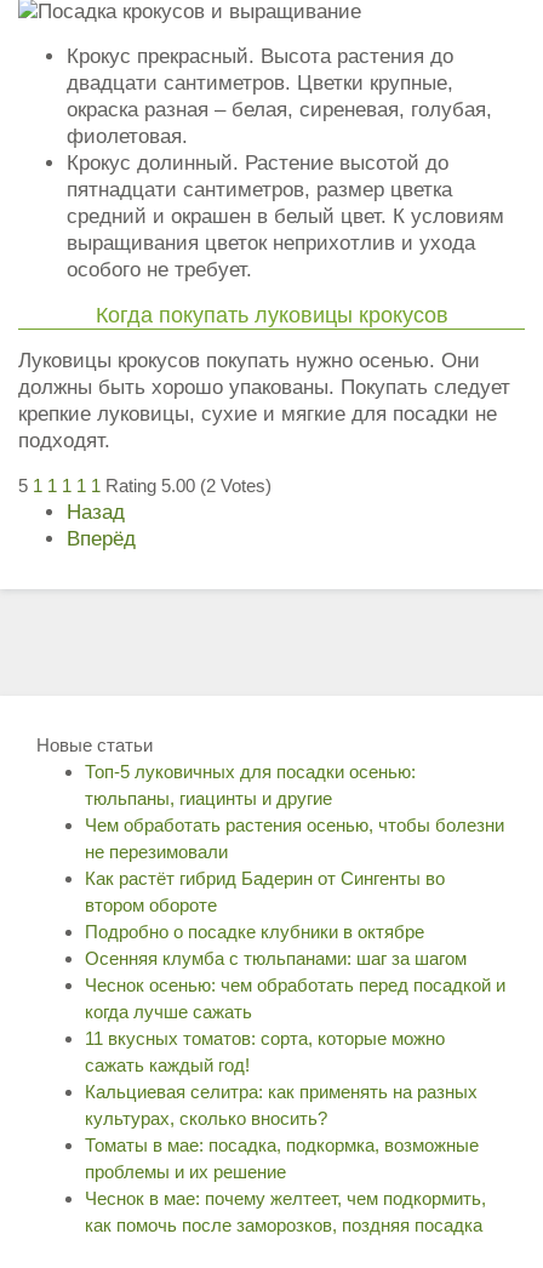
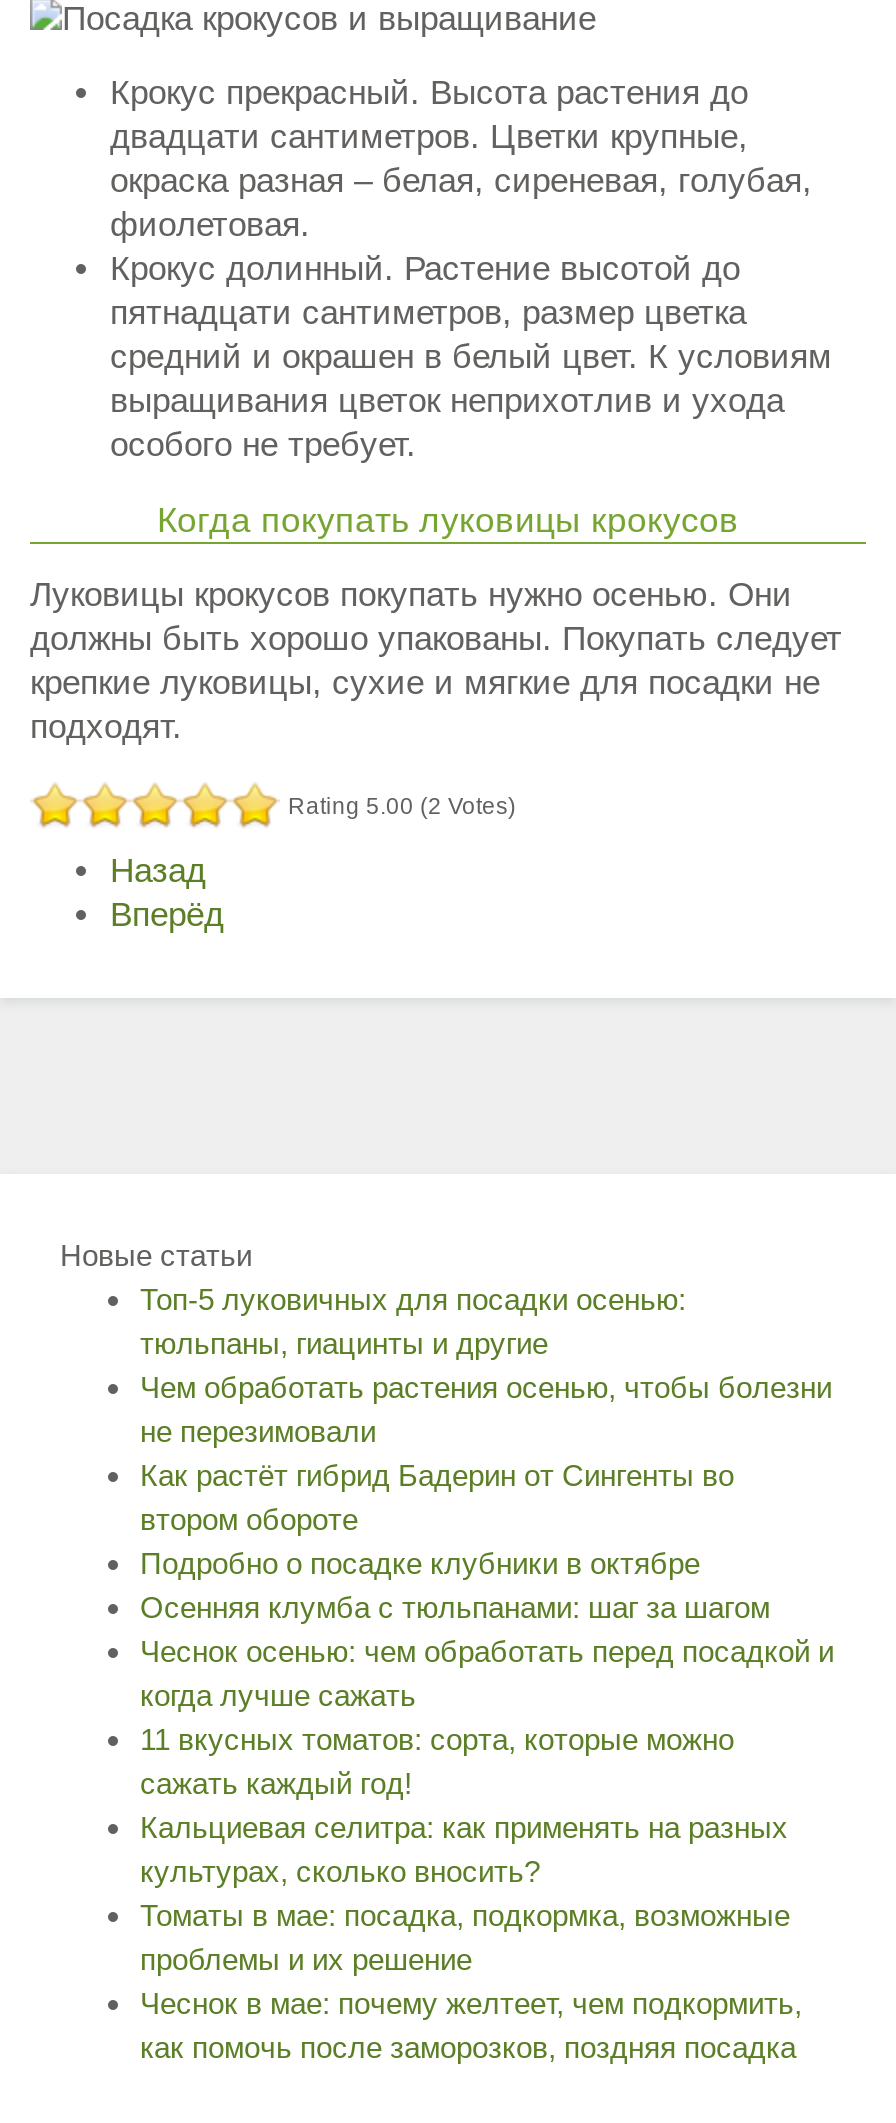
- 5 1 1 1 1 1 Rating 5.00 (2 Votes)
+ Rating 5.00 (2 Votes)
